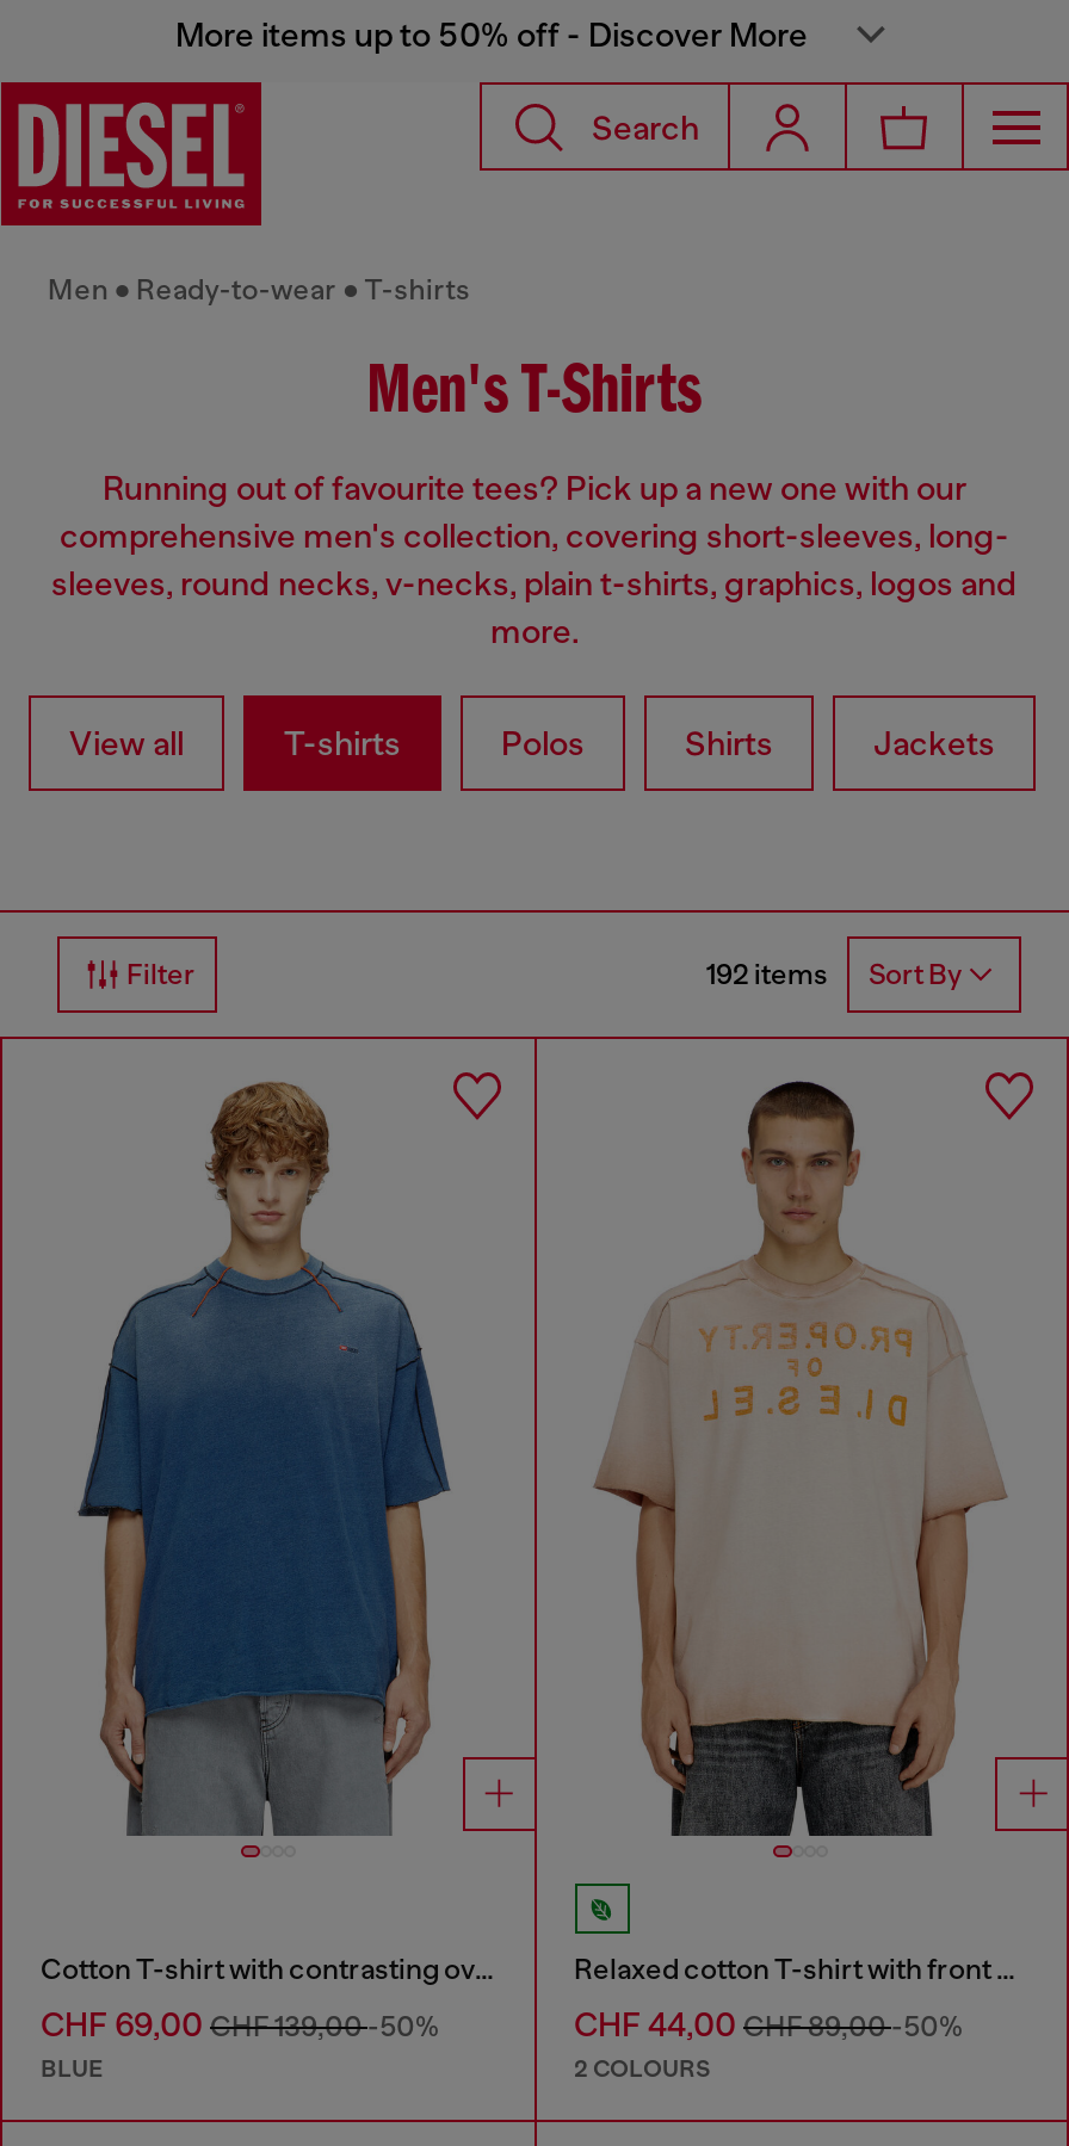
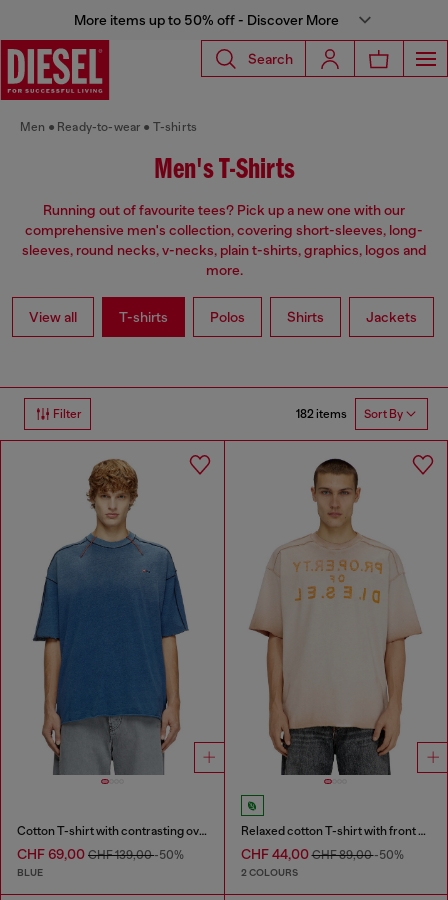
- 192 items Sort By
+ 182 items Sort By
